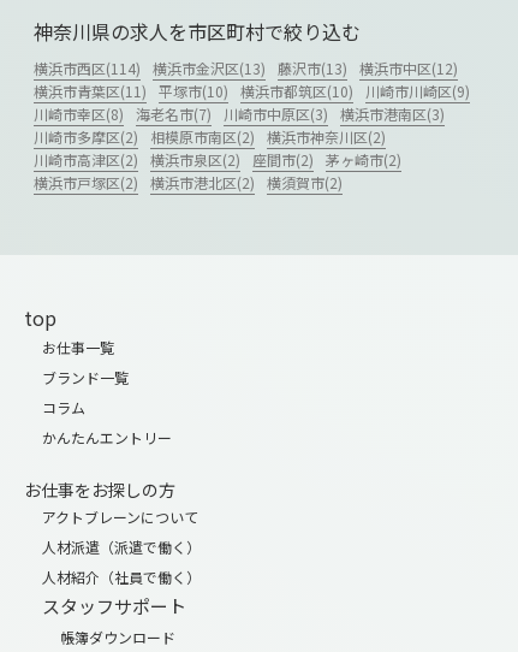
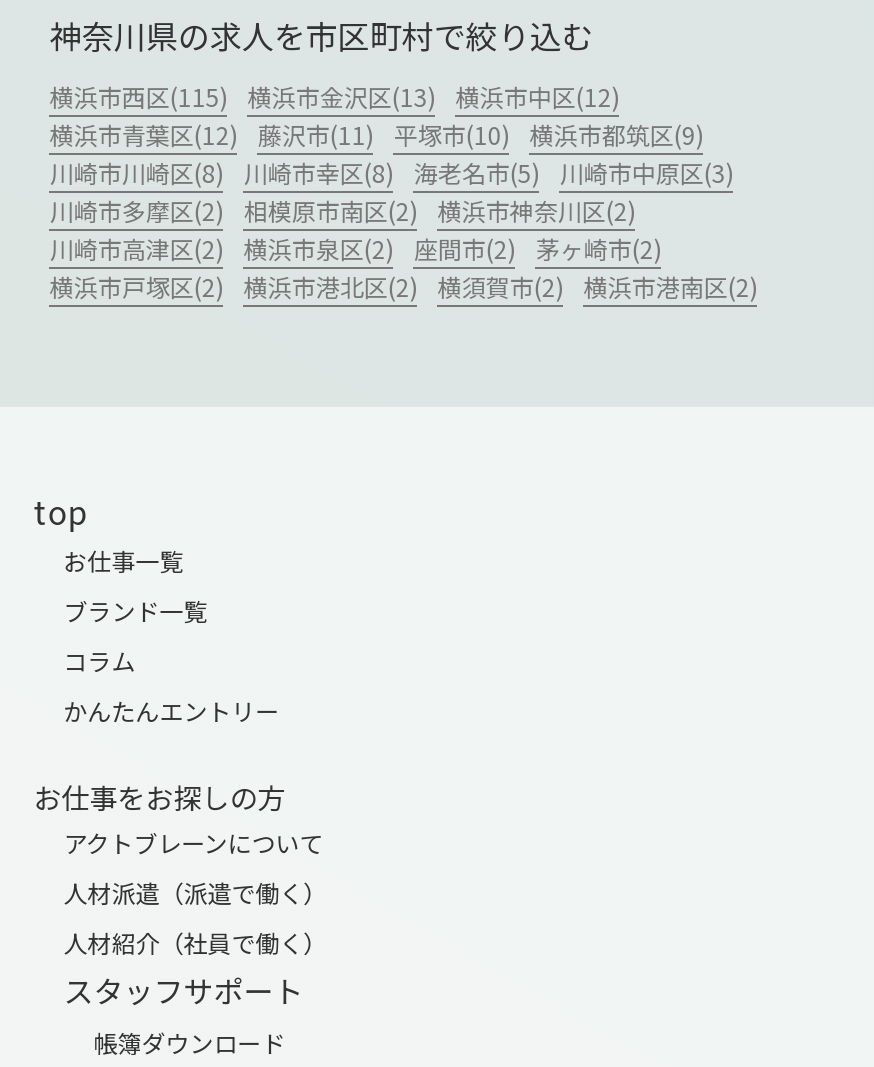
- 横浜市西区(114) 横浜市金沢区(13) 藤沢市(13) 横浜市中区(12)
- 横浜市青葉区(11) 平塚市(10) 横浜市都筑区(10) 川崎市川崎区(9)
- 川崎市幸区(8) 海老名市(7) 川崎市中原区(3) 横浜市港南区(3)
+ 横浜市西区(115) 横浜市金沢区(13) 横浜市中区(12)
+ 横浜市青葉区(12) 藤沢市(11) 平塚市(10) 横浜市都筑区(9)
+ 川崎市川崎区(8) 川崎市幸区(8) 海老名市(5) 川崎市中原区(3)

- 横浜市戸塚区(2) 横浜市港北区(2) 横須賀市(2)
+ 横浜市戸塚区(2) 横浜市港北区(2) 横須賀市(2) 横浜市港南区(2)
